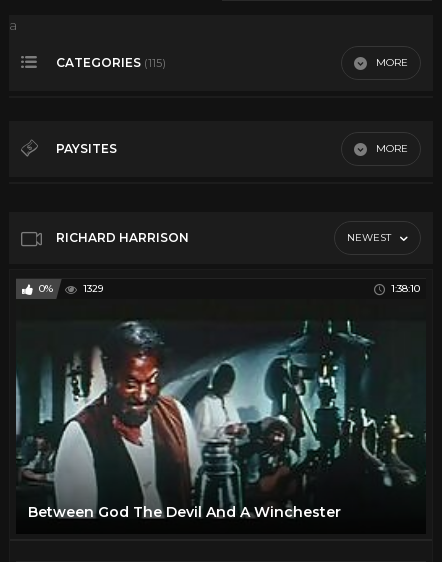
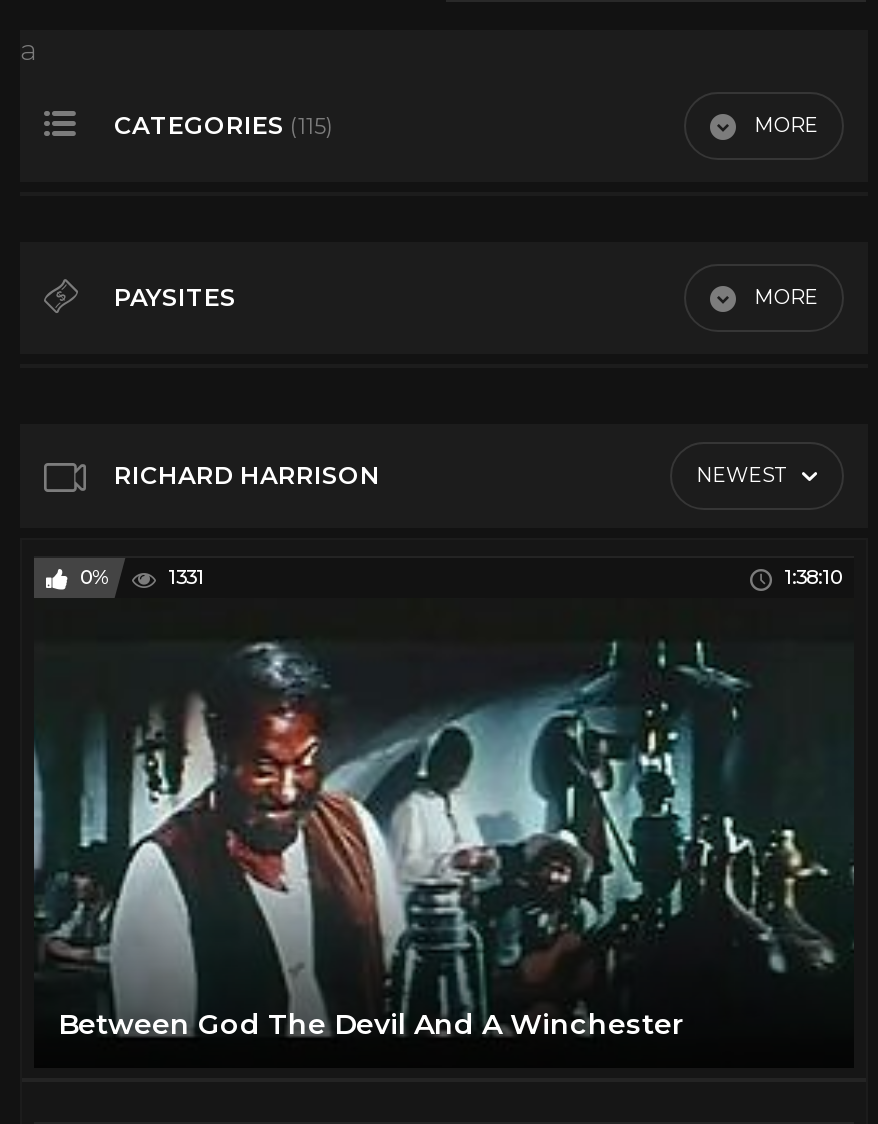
- 1329
+ 1331
